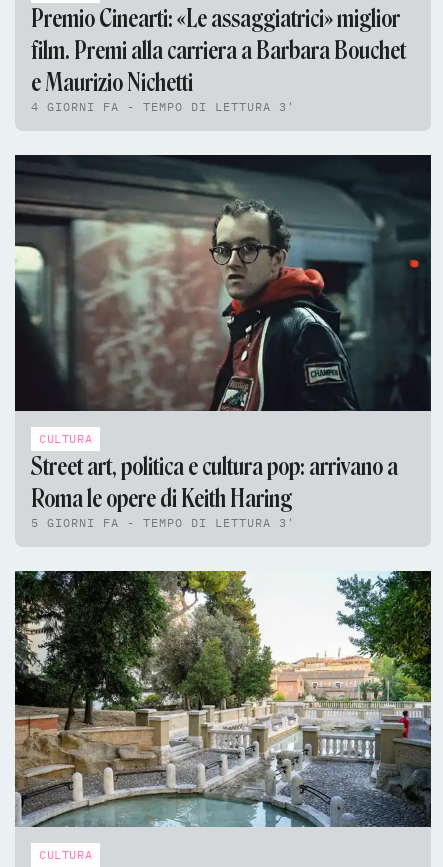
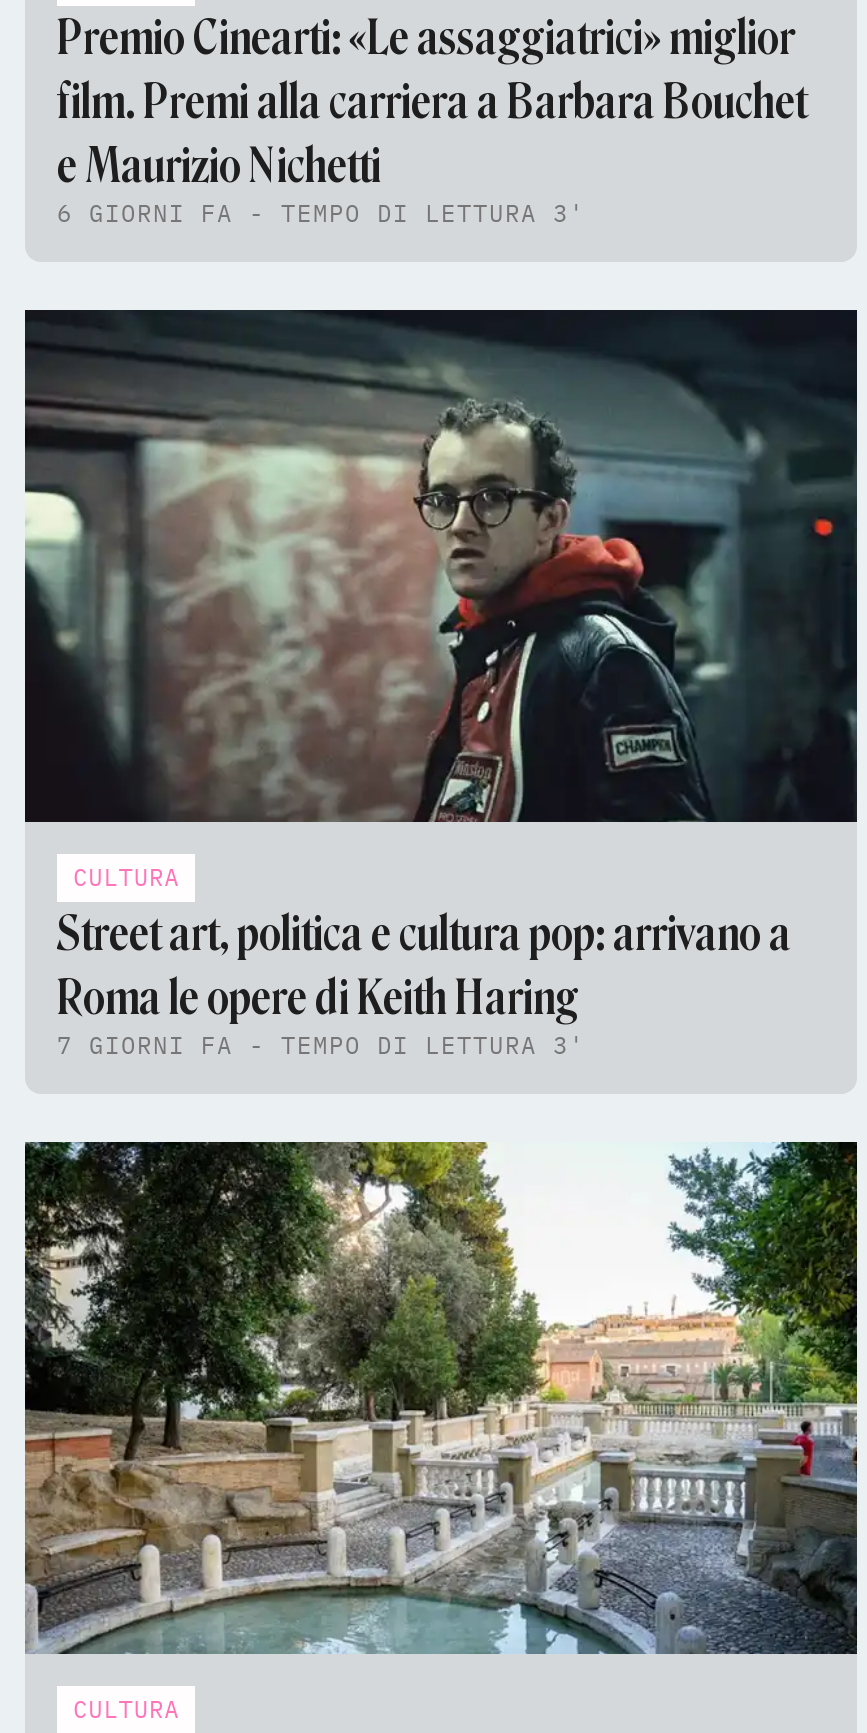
- 4 GIORNI FA - TEMPO DI LETTURA 3'
+ 6 GIORNI FA - TEMPO DI LETTURA 3'

- 5 GIORNI FA - TEMPO DI LETTURA 3'
+ 7 GIORNI FA - TEMPO DI LETTURA 3'
